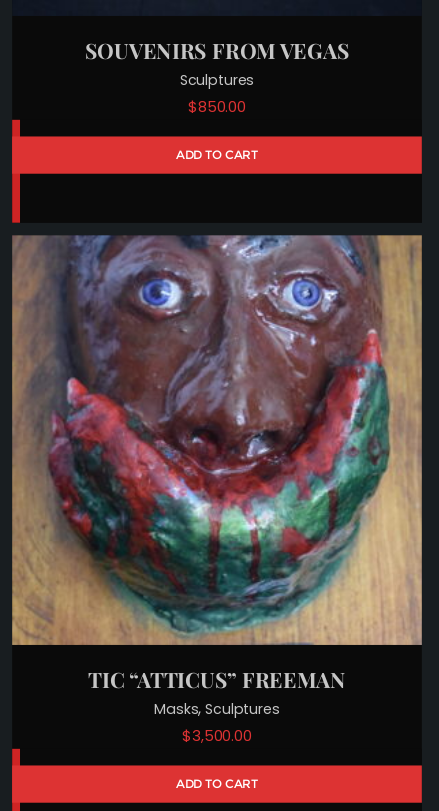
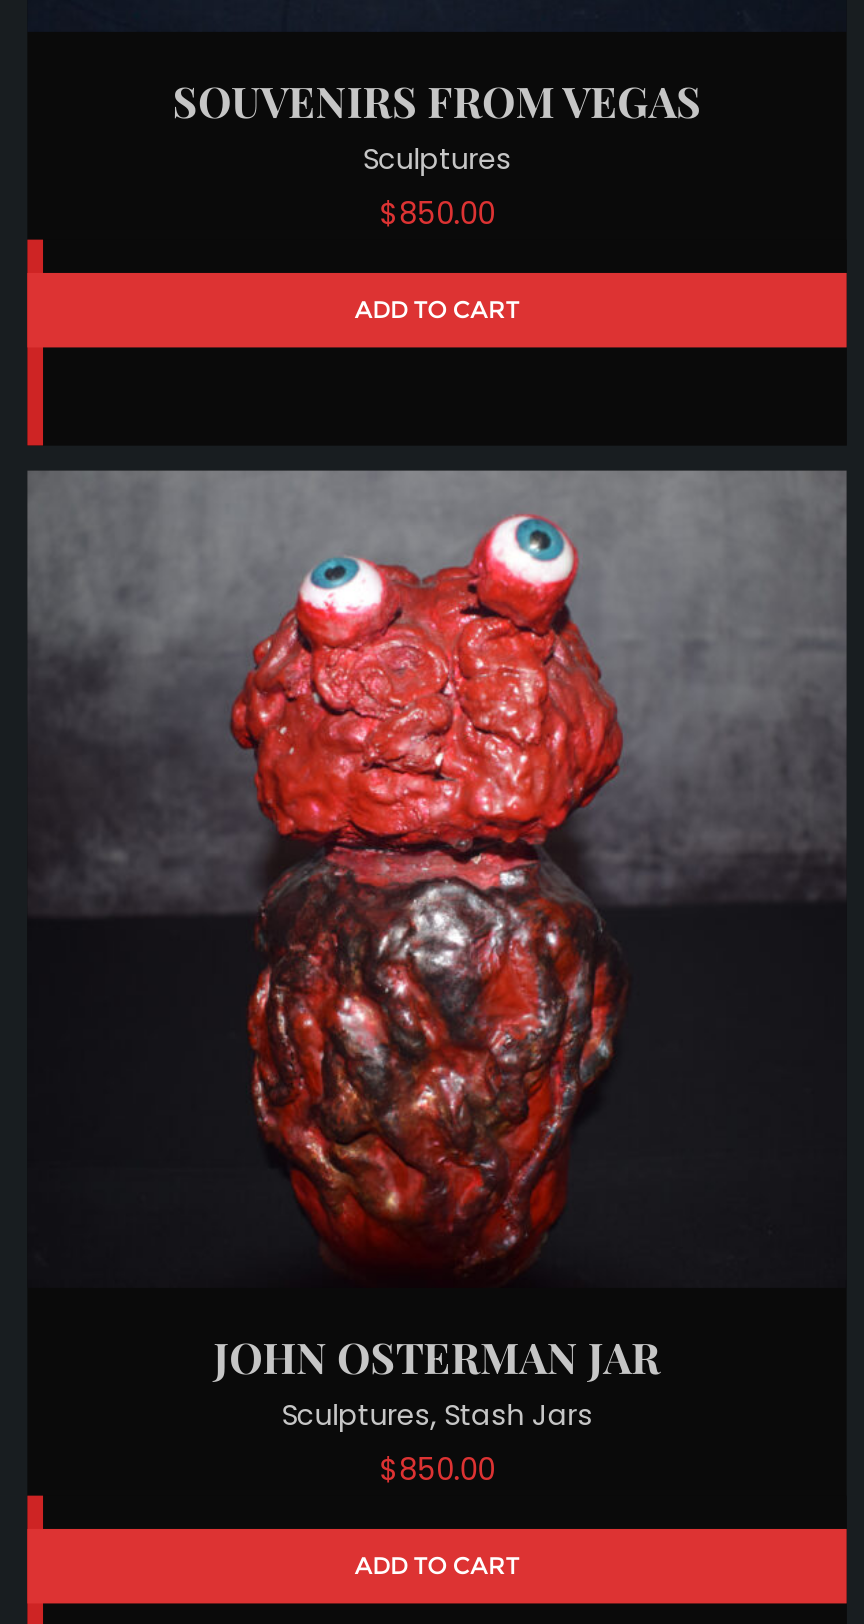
- [image]
- TIC “ATTICUS” FREEMAN
- Masks, Sculptures
- $3,500.00
+ [image]
+ JOHN OSTERMAN JAR
+ Sculptures, Stash Jars
+ $850.00
